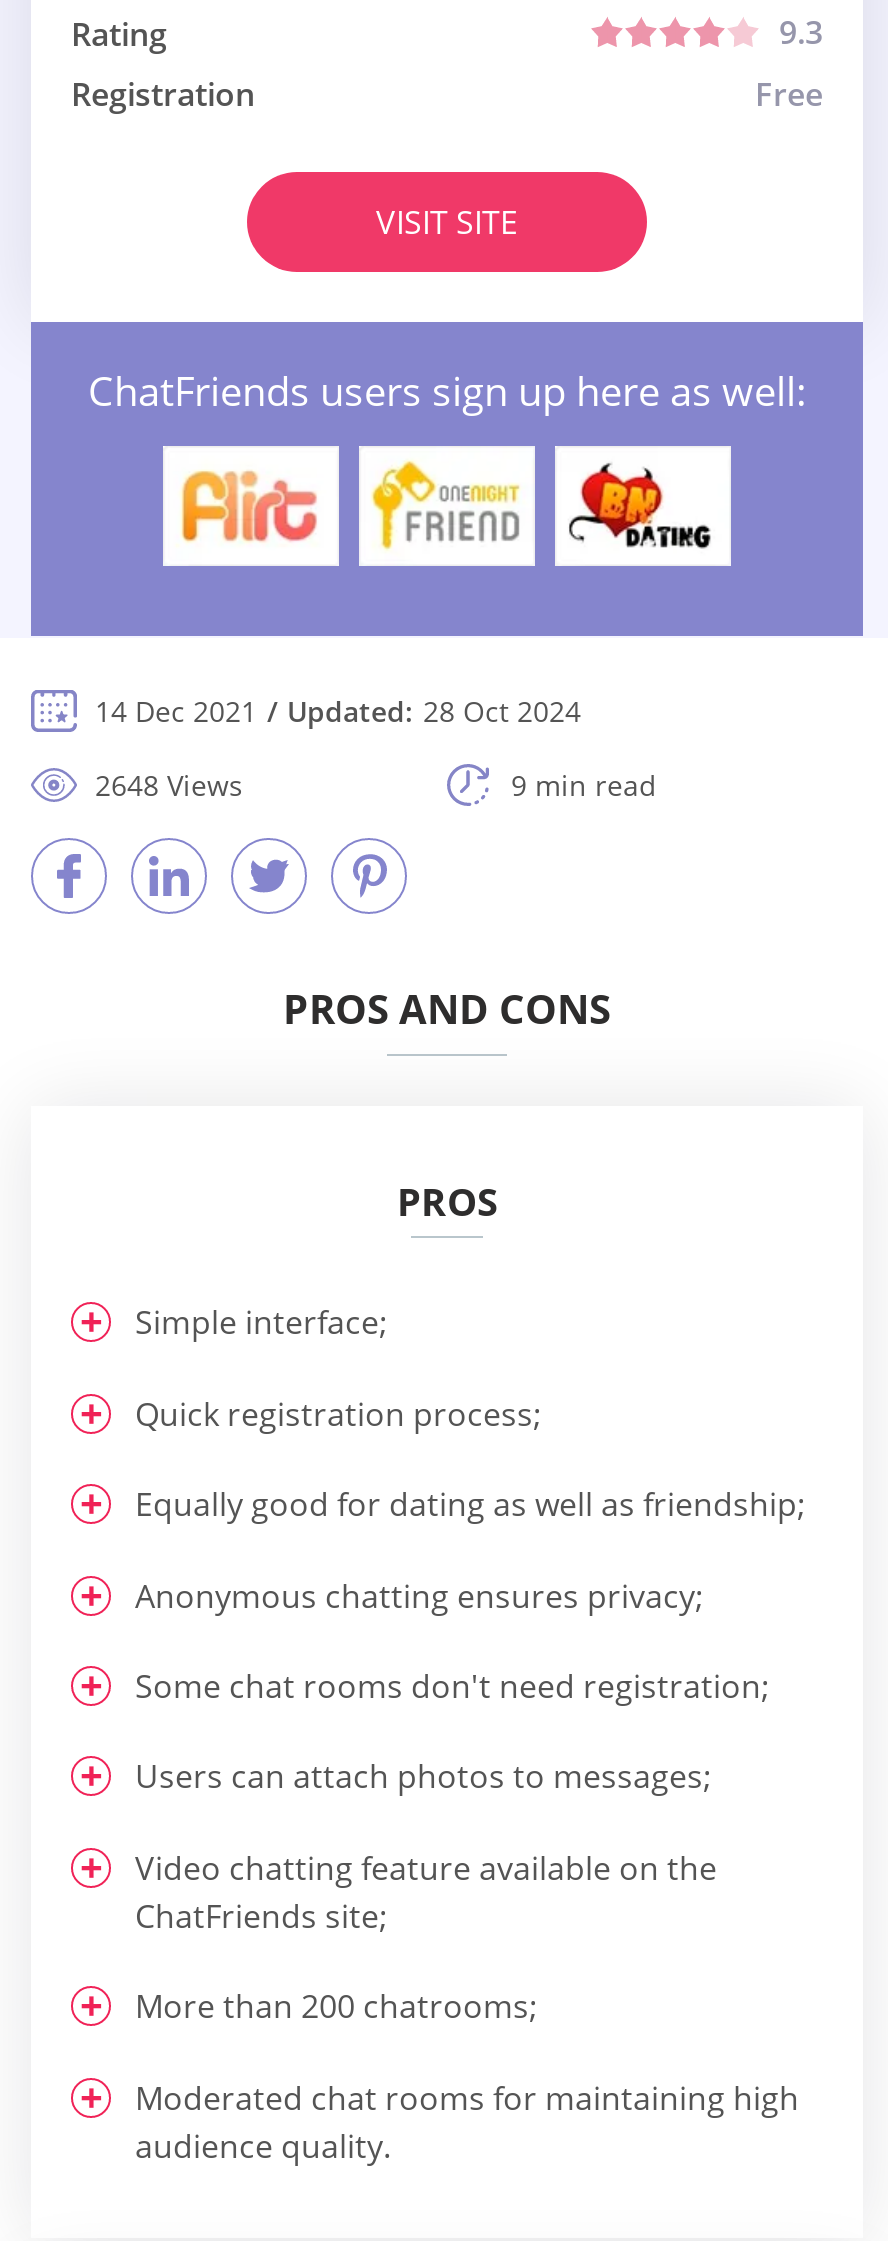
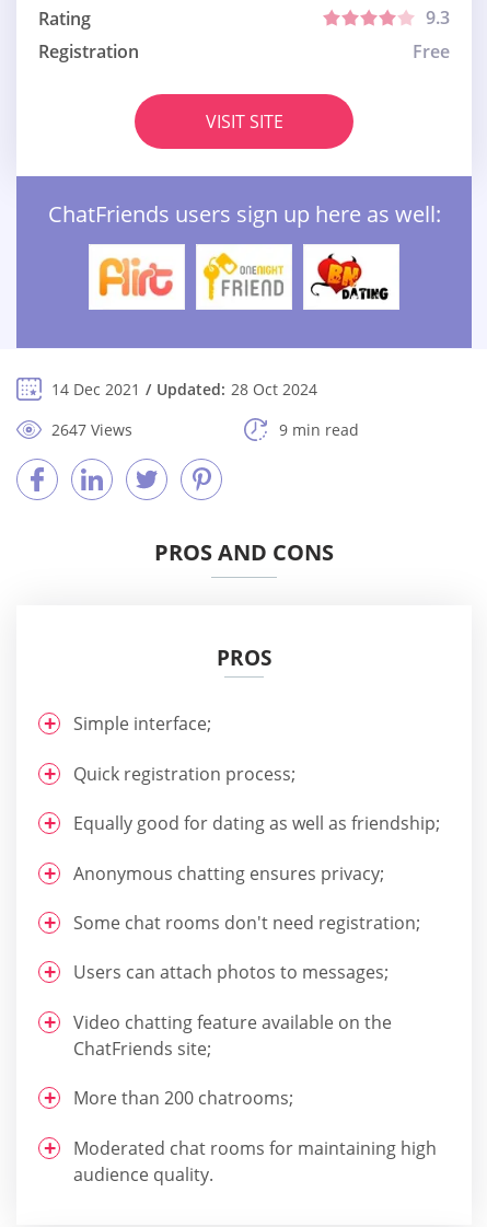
- 2648 Views
+ 2647 Views
